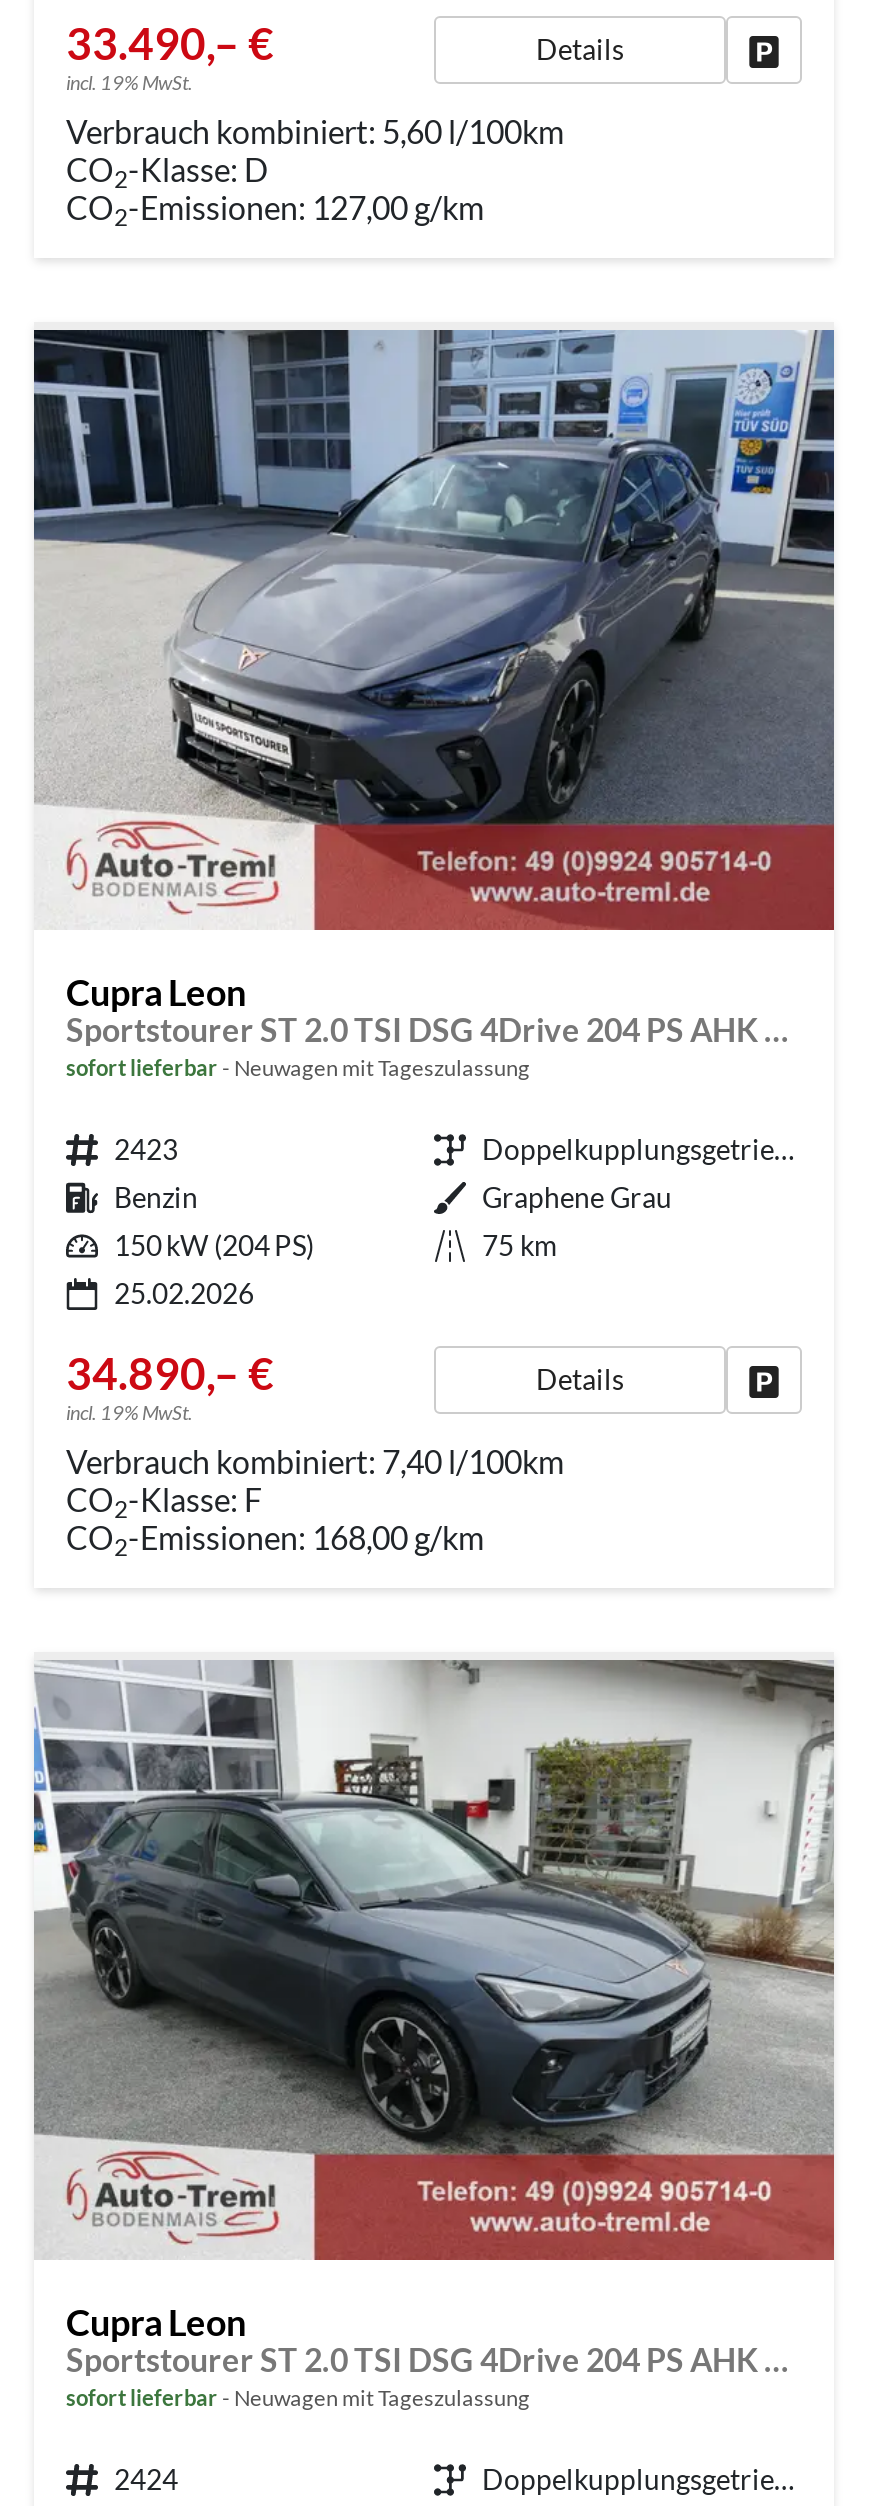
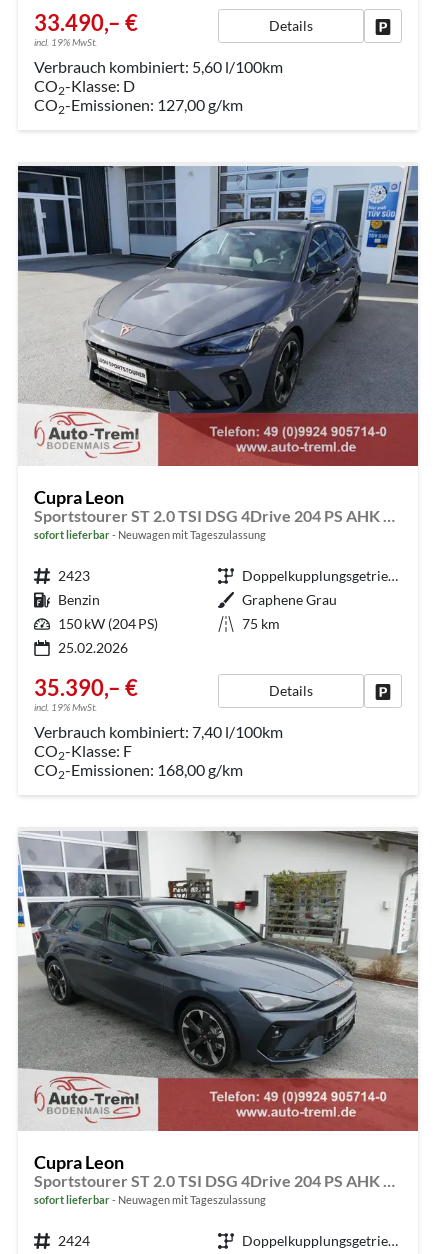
- 34.890,– €
+ 35.390,– €
